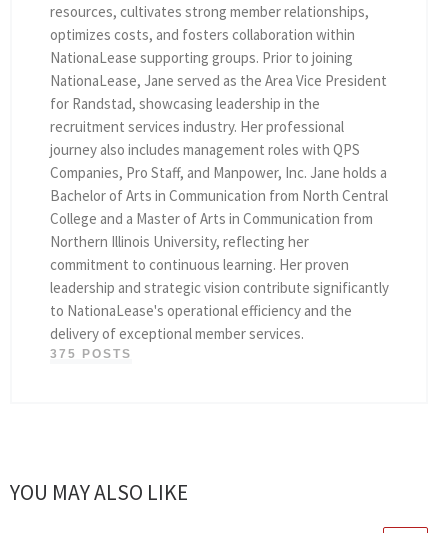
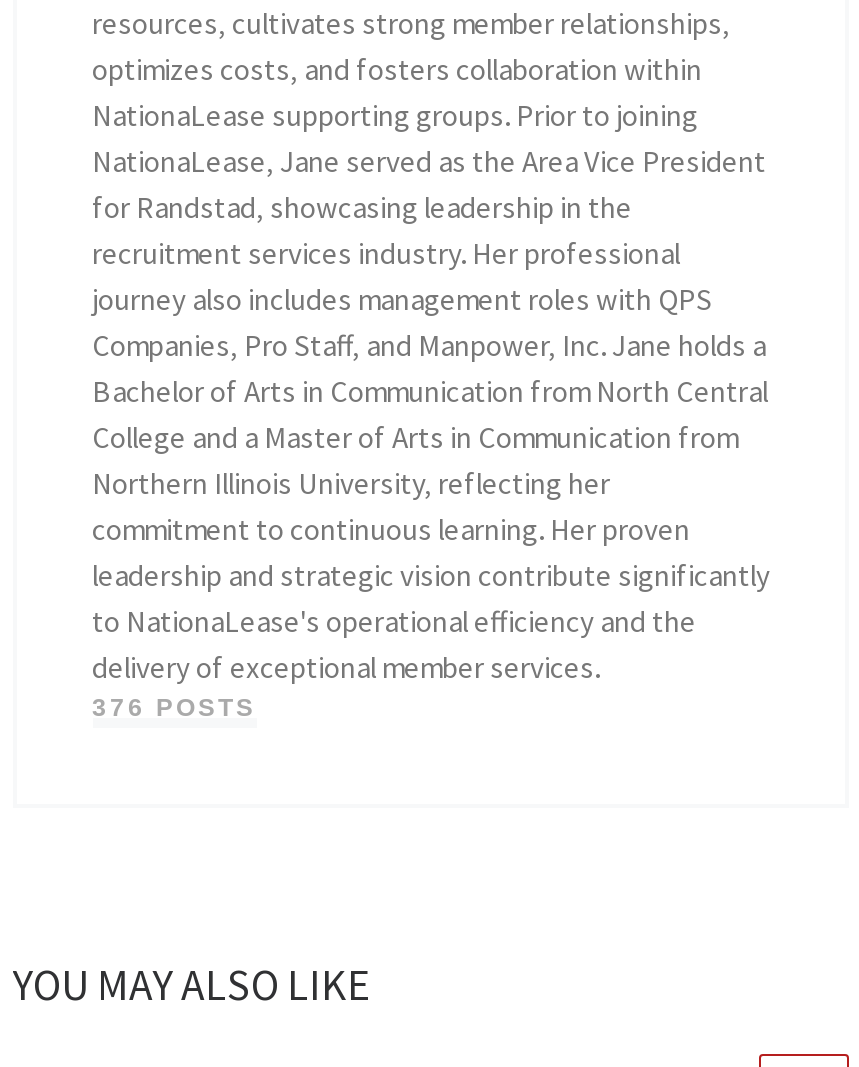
- 375 POSTS
+ 376 POSTS
